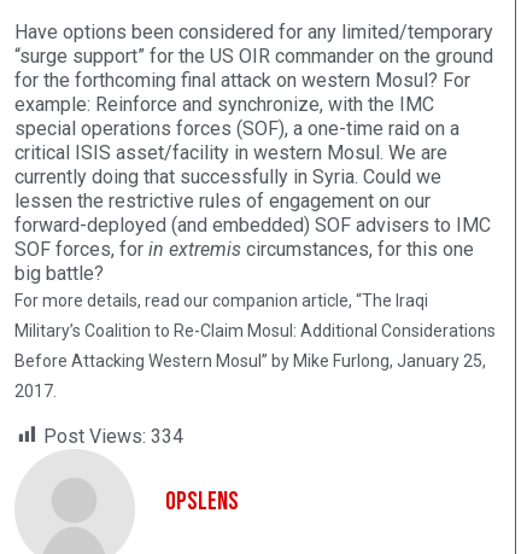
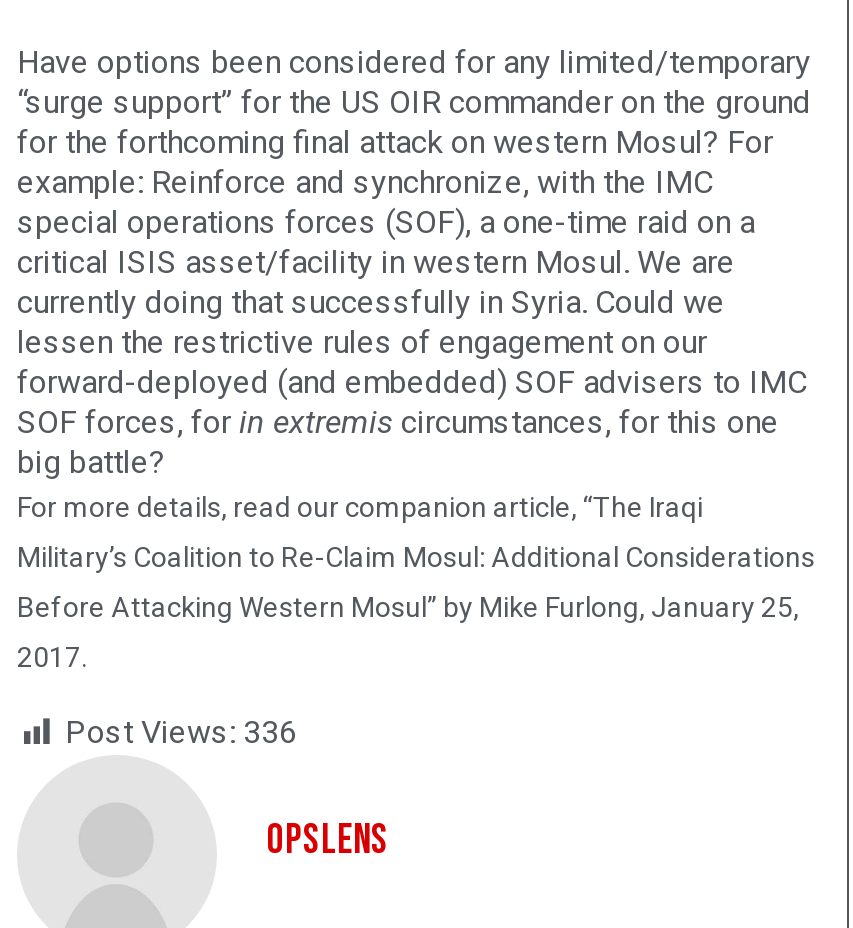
- Post Views: 334
+ Post Views: 336
